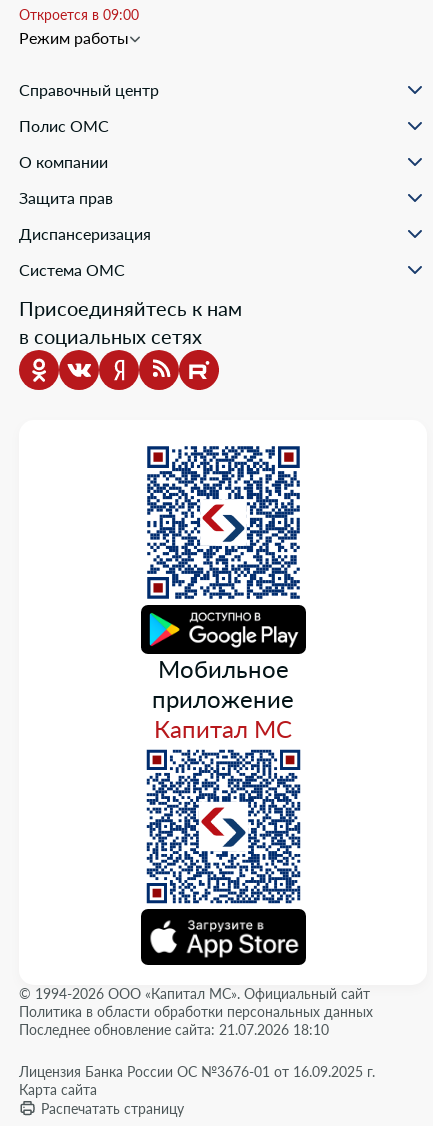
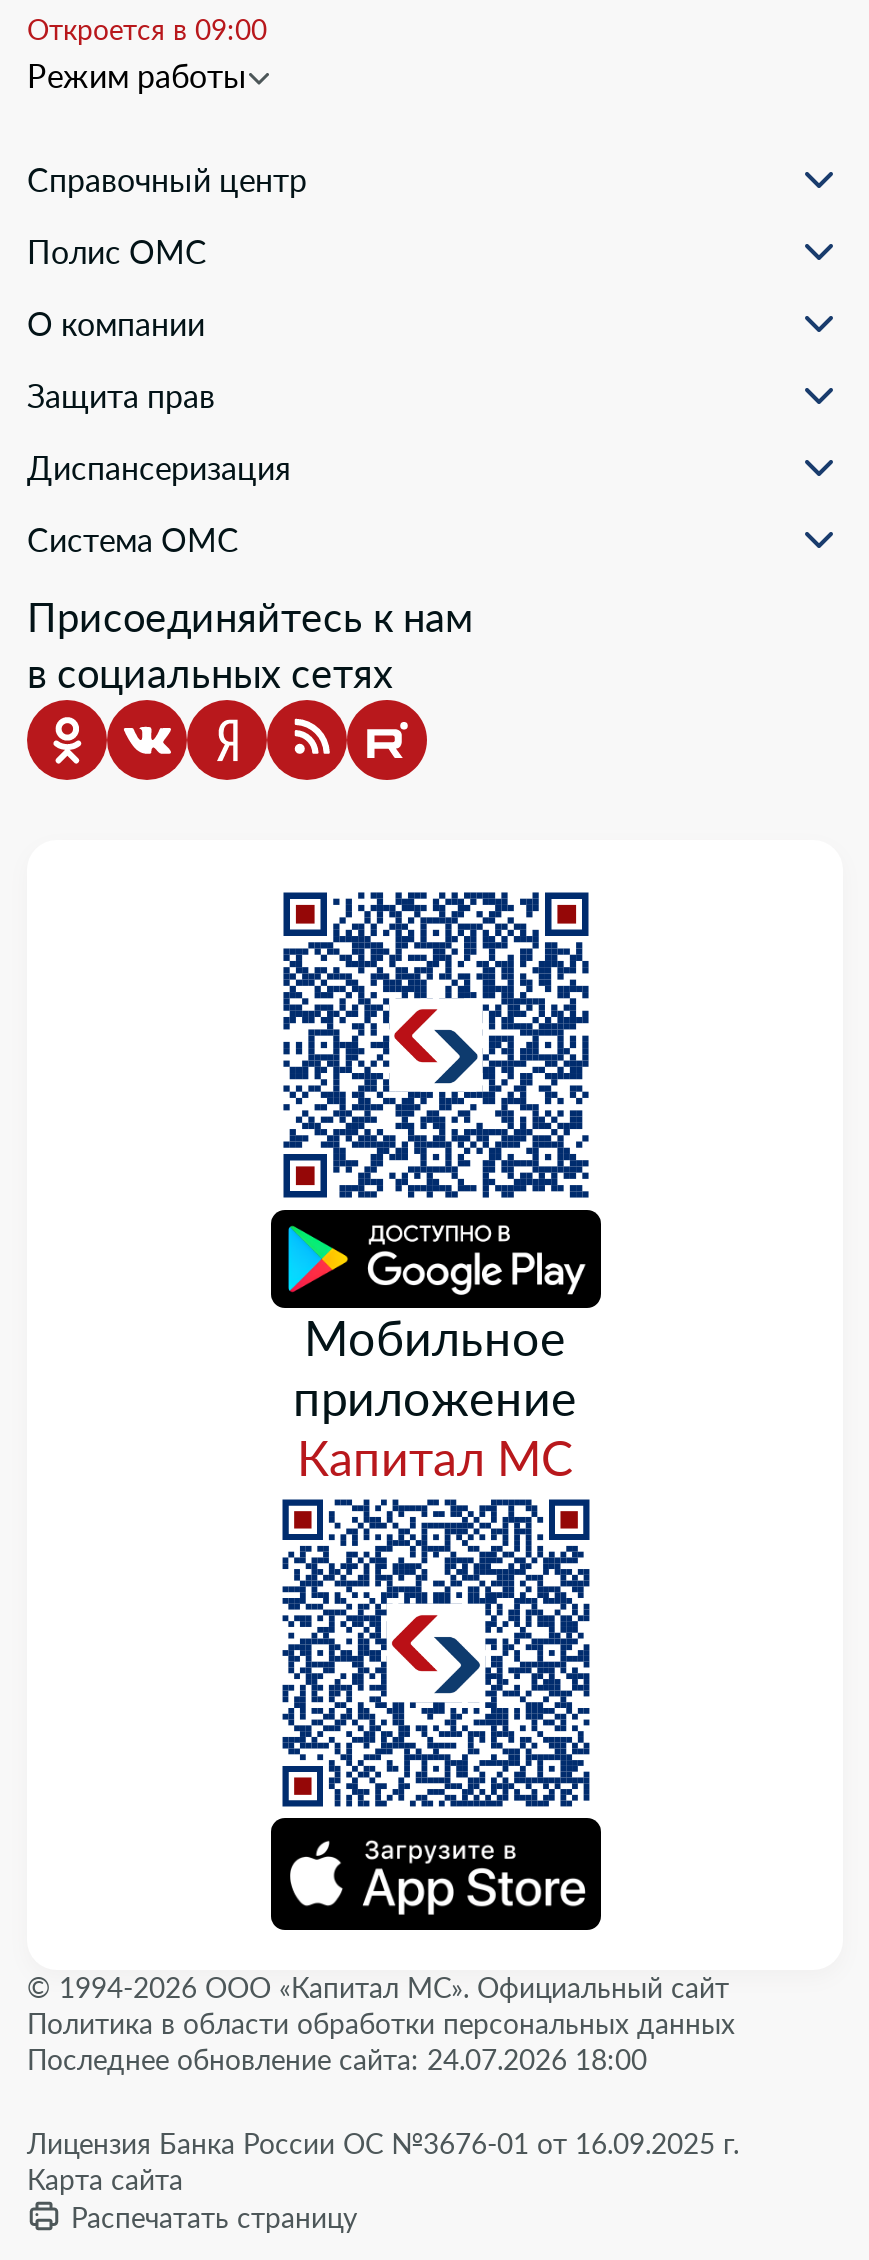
- Последнее обновление сайта: 21.07.2026 18:10
+ Последнее обновление сайта: 24.07.2026 18:00
